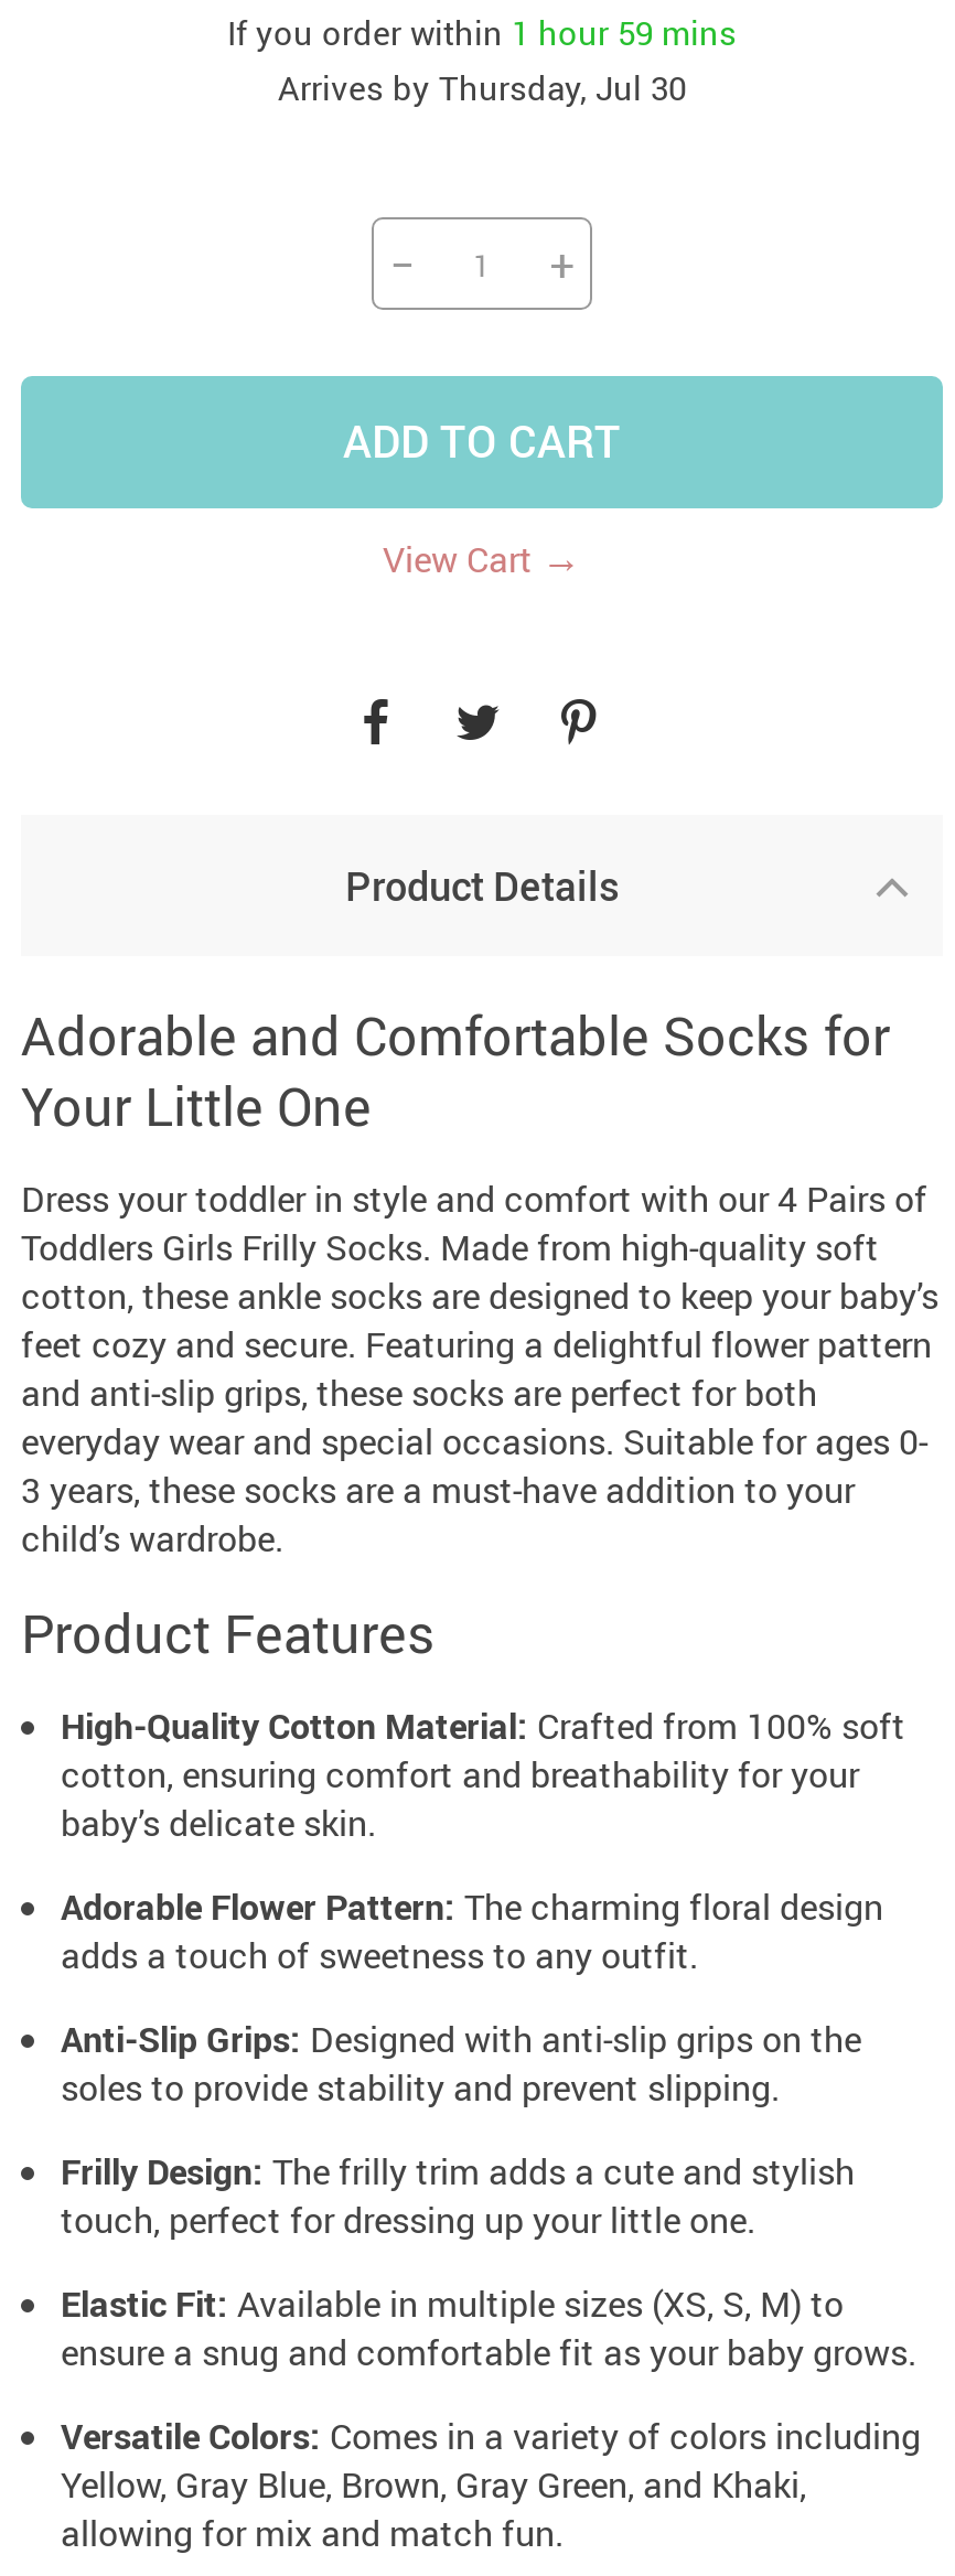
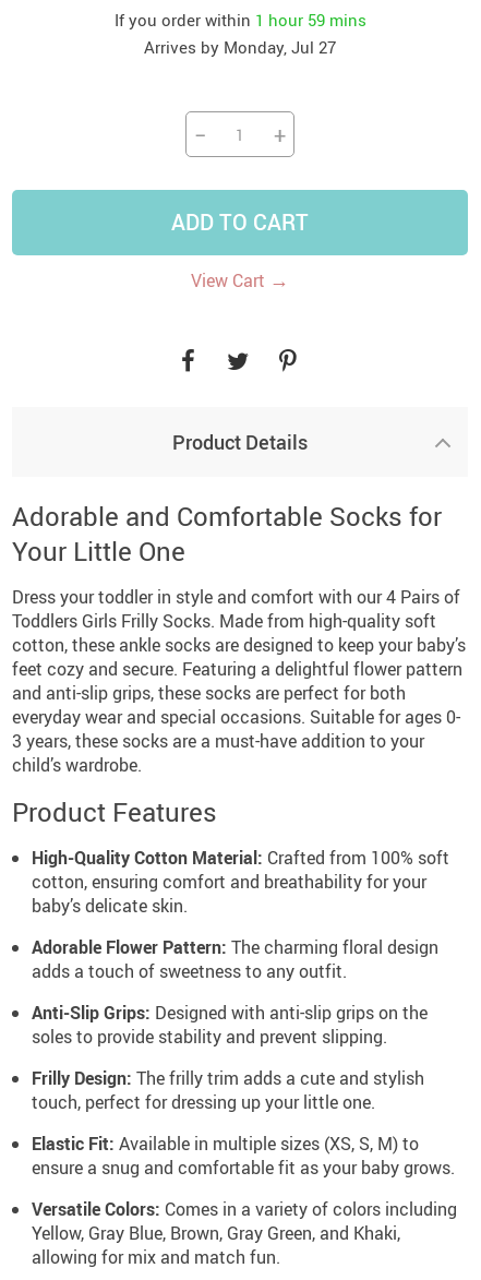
- Arrives by Thursday, Jul 30
+ Arrives by Monday, Jul 27
